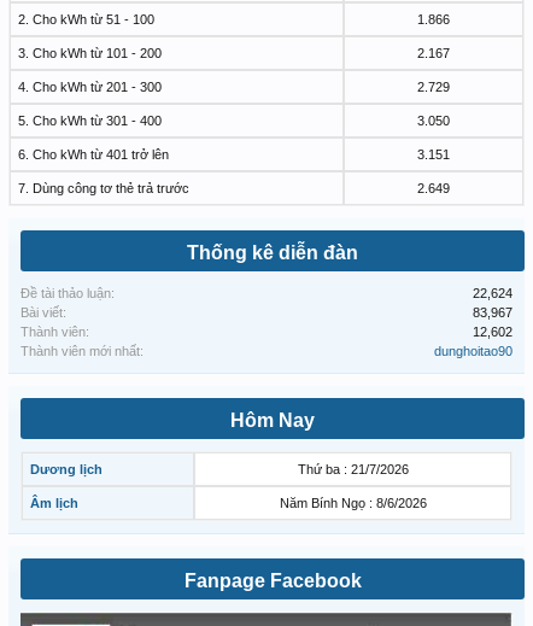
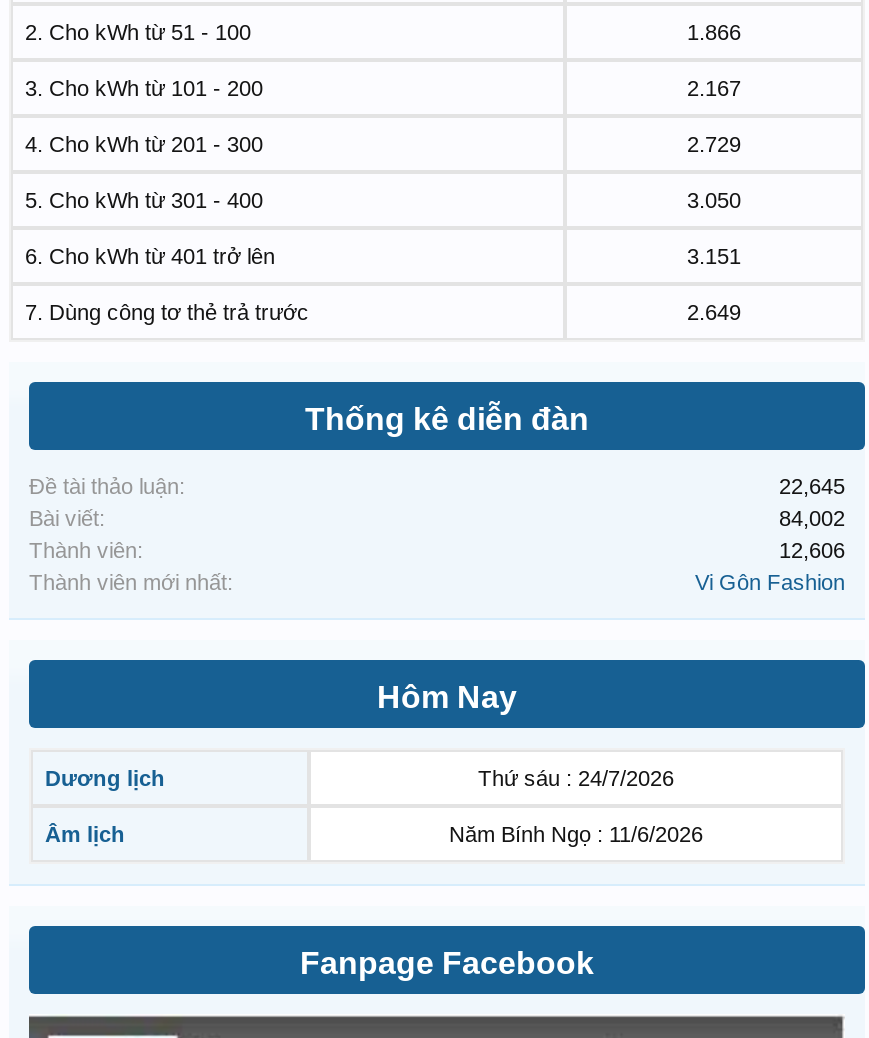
- 22,624
+ 22,645

- 83,967
+ 84,002

- 12,602
+ 12,606

- dunghoitao90
+ Vi Gôn Fashion

- Thứ ba : 21/7/2026
+ Thứ sáu : 24/7/2026

- Năm Bính Ngọ : 8/6/2026
+ Năm Bính Ngọ : 11/6/2026
